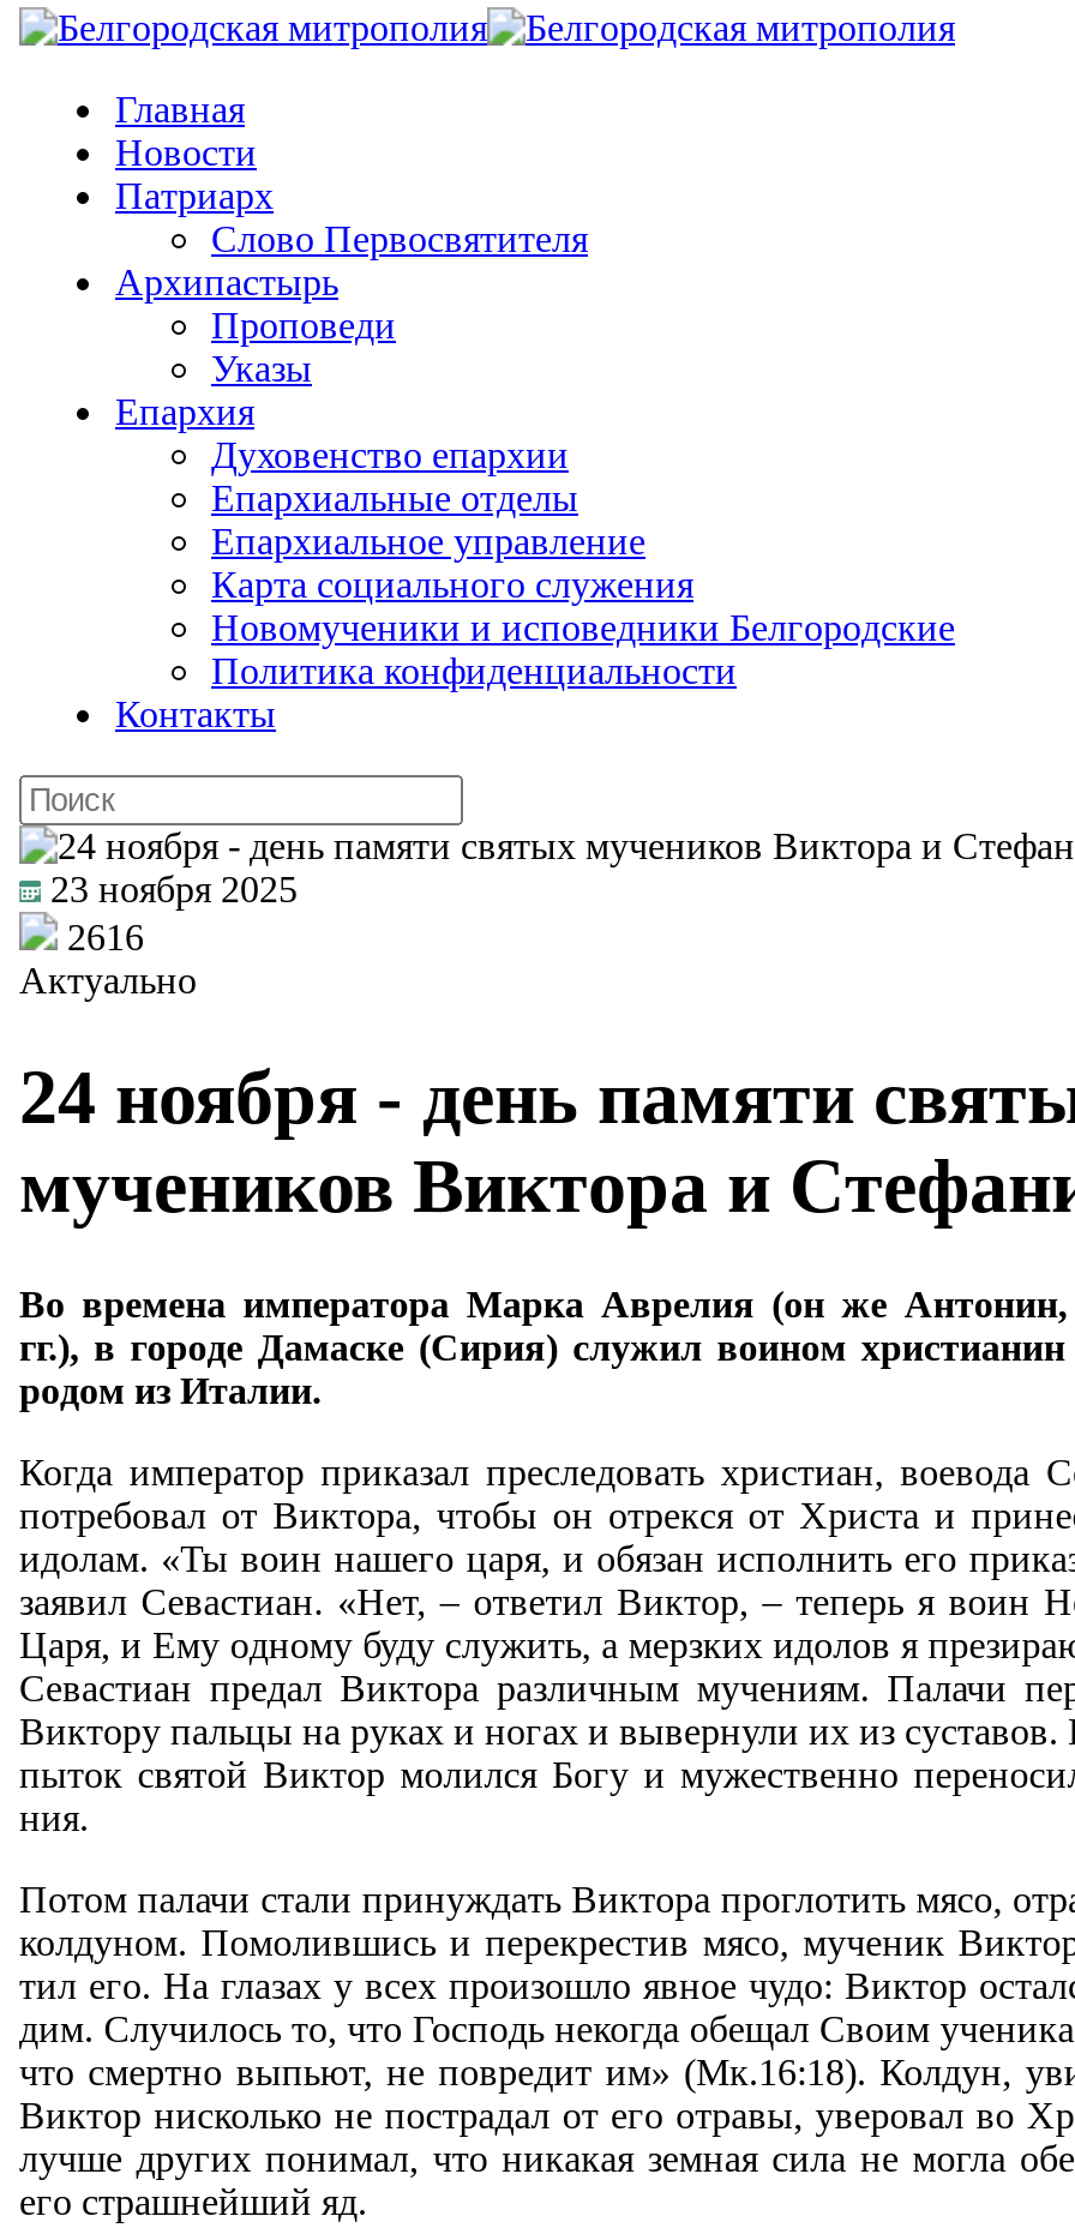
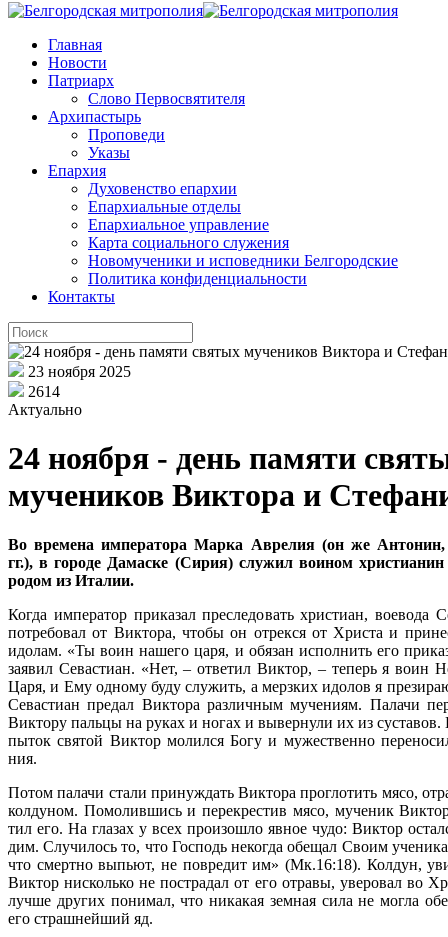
- 2616
+ 2614
